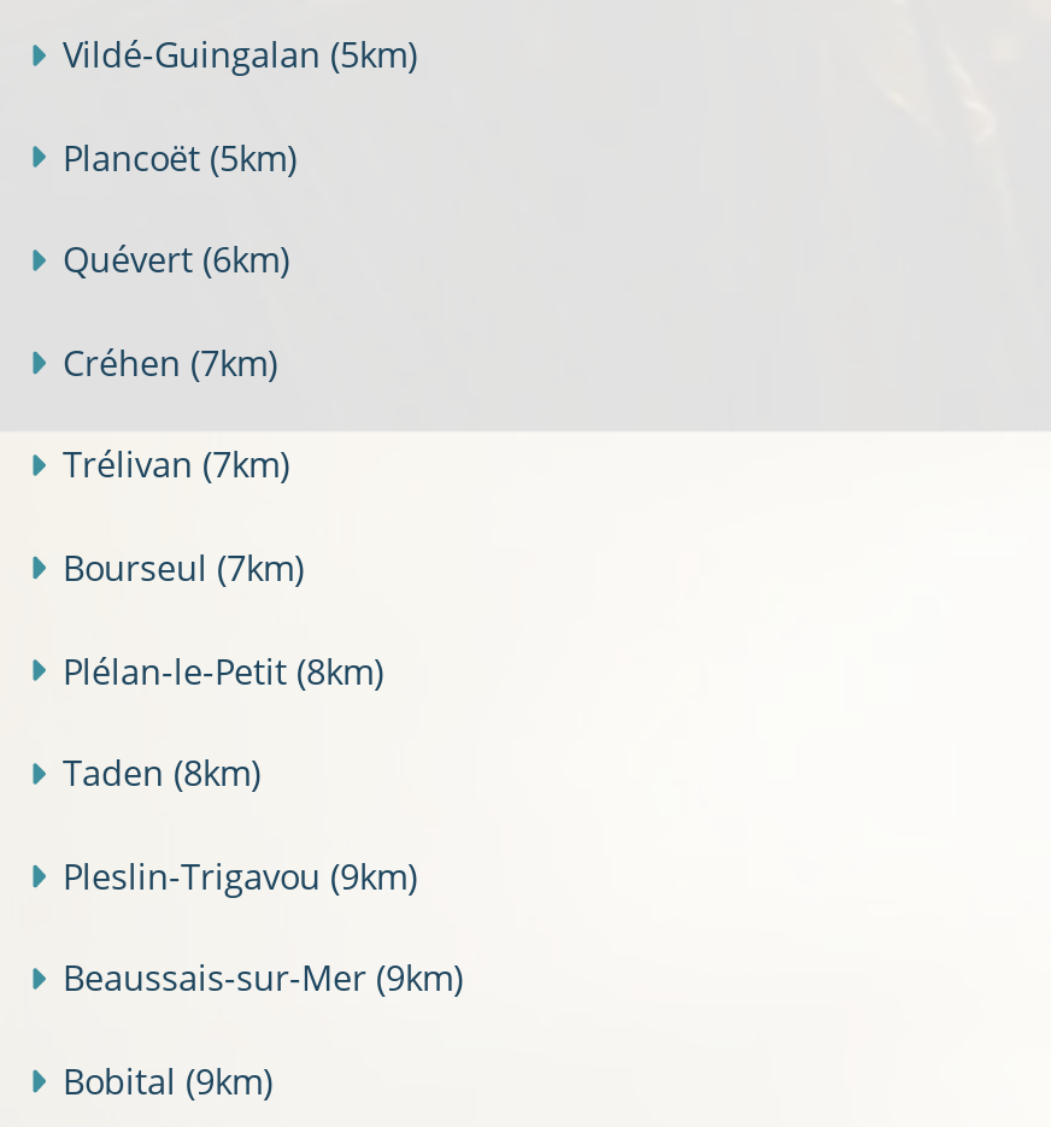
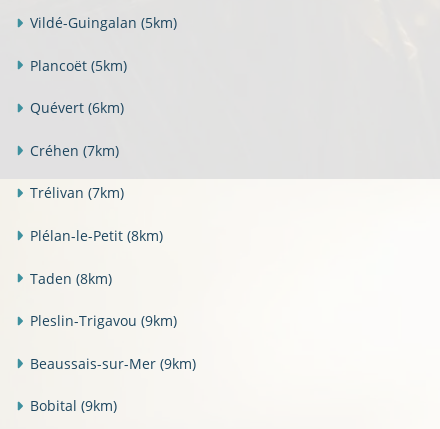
- Bourseul (7km)
